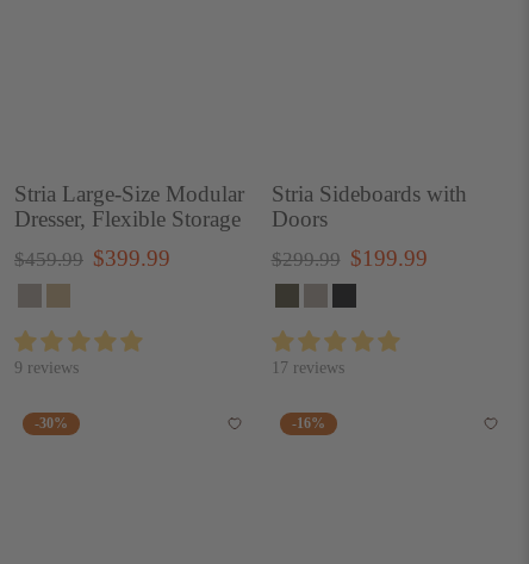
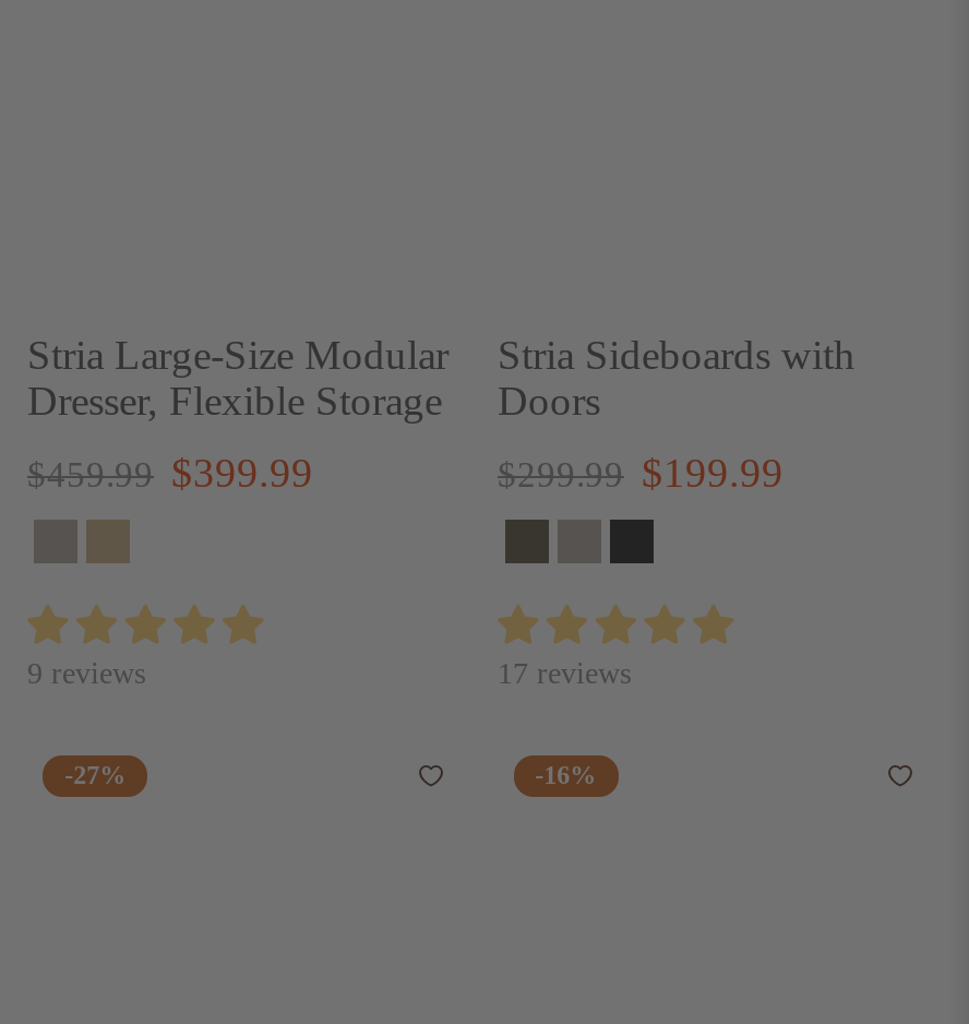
- -30%
+ -27%
